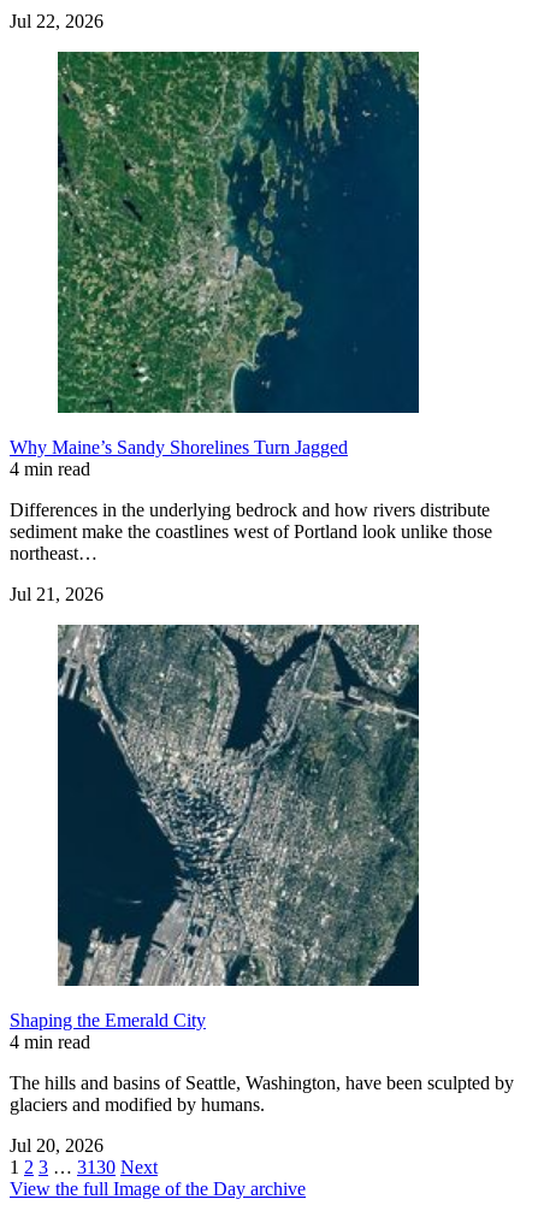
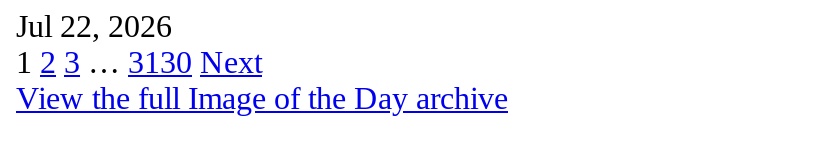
- [image]
- Why Maine’s Sandy Shorelines Turn Jagged
- 4 min read
- Differences in the underlying bedrock and how rivers distribute
- sediment make the coastlines west of Portland look unlike those
- northeast…
- Jul 21, 2026

- [image]
- Shaping the Emerald City
- 4 min read
- The hills and basins of Seattle, Washington, have been sculpted by
- glaciers and modified by humans.
- Jul 20, 2026
